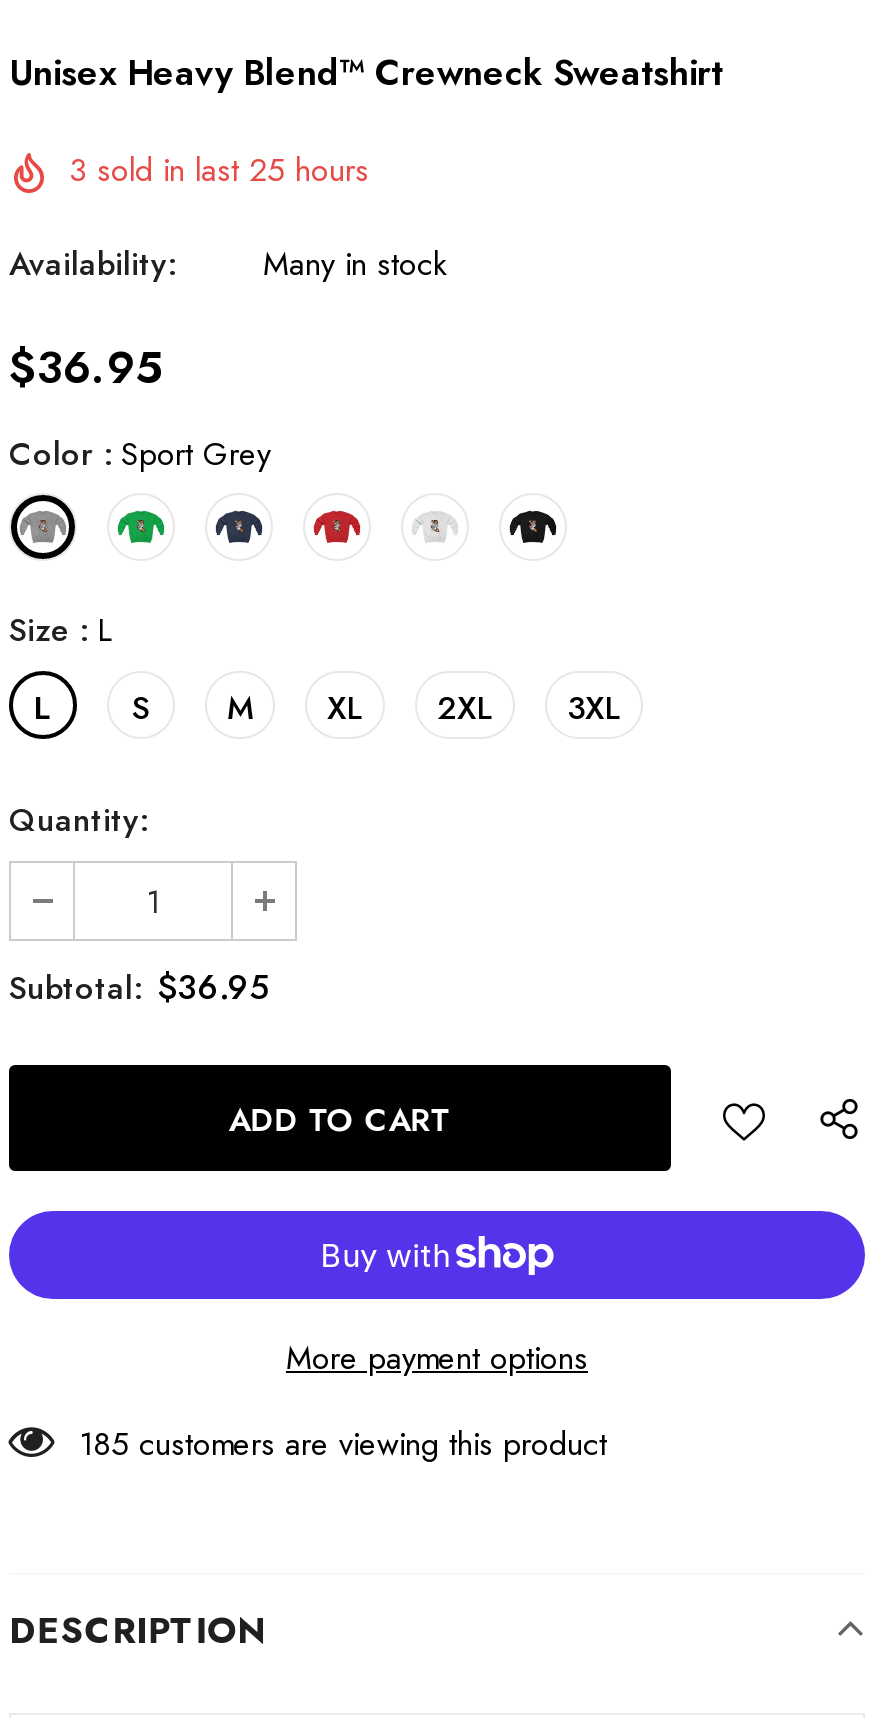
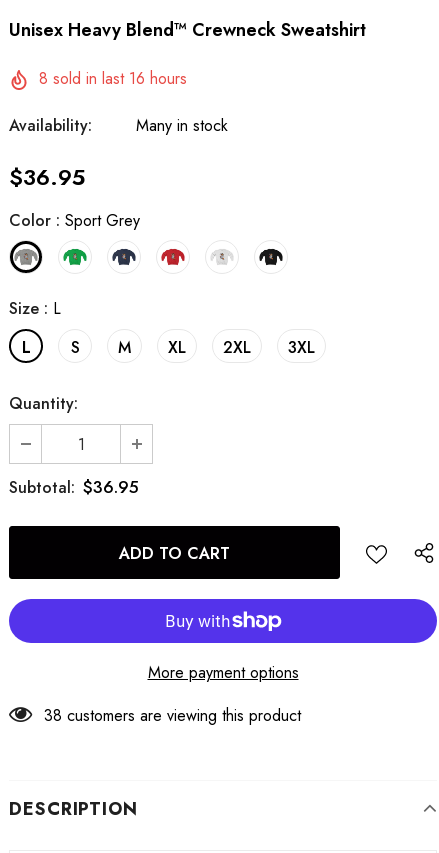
- 3 sold in last 25 hours
+ 8 sold in last 16 hours

- 185 customers are viewing this product
+ 38 customers are viewing this product
